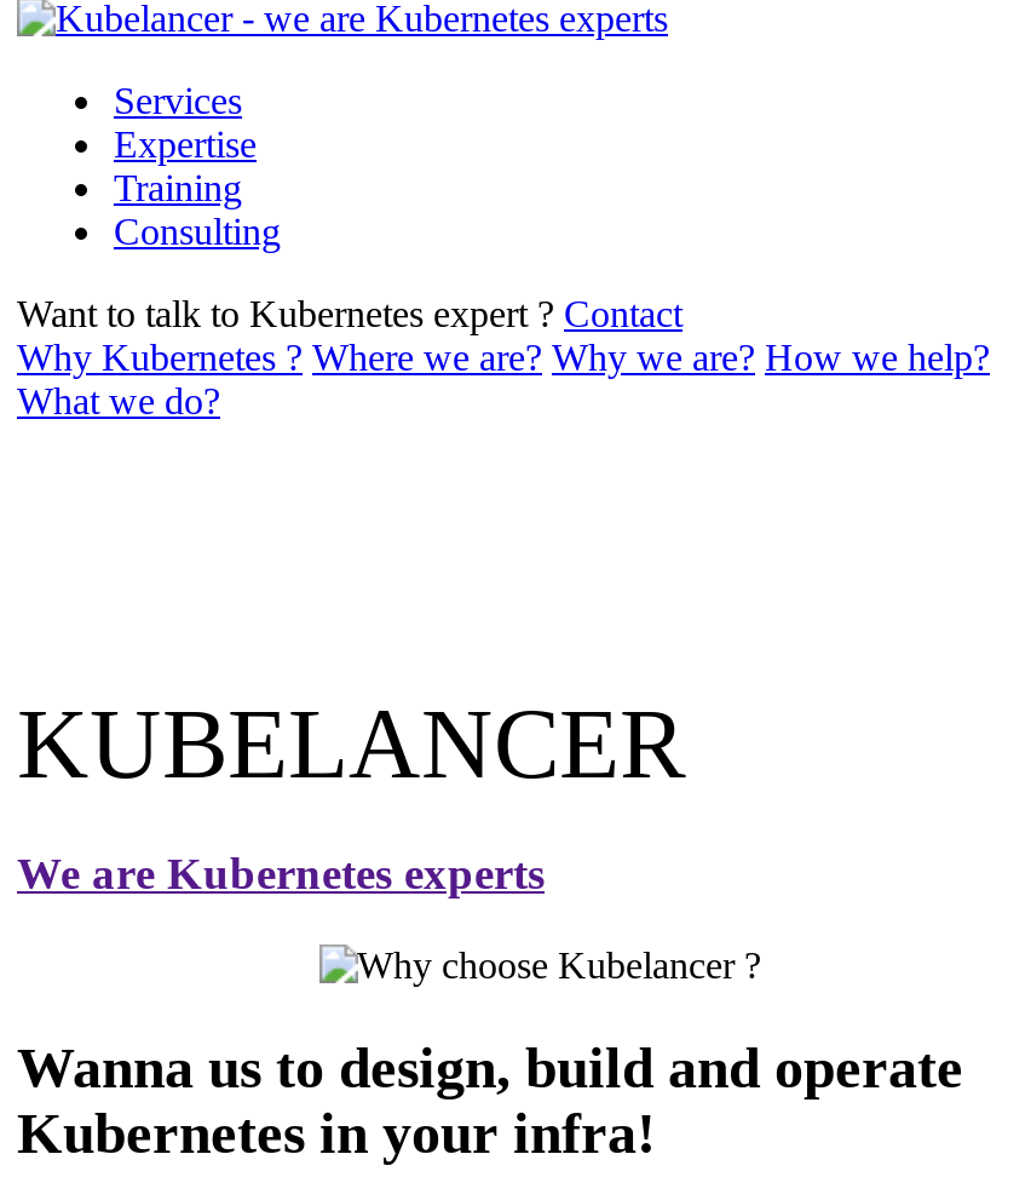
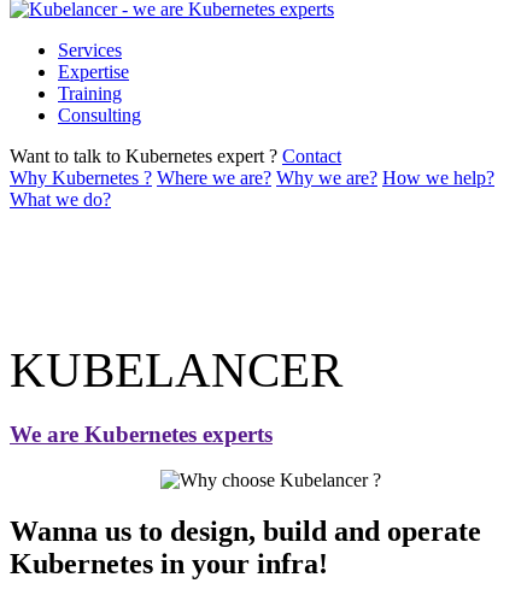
- We are Kubernete
+ We are Kubernetes experts
